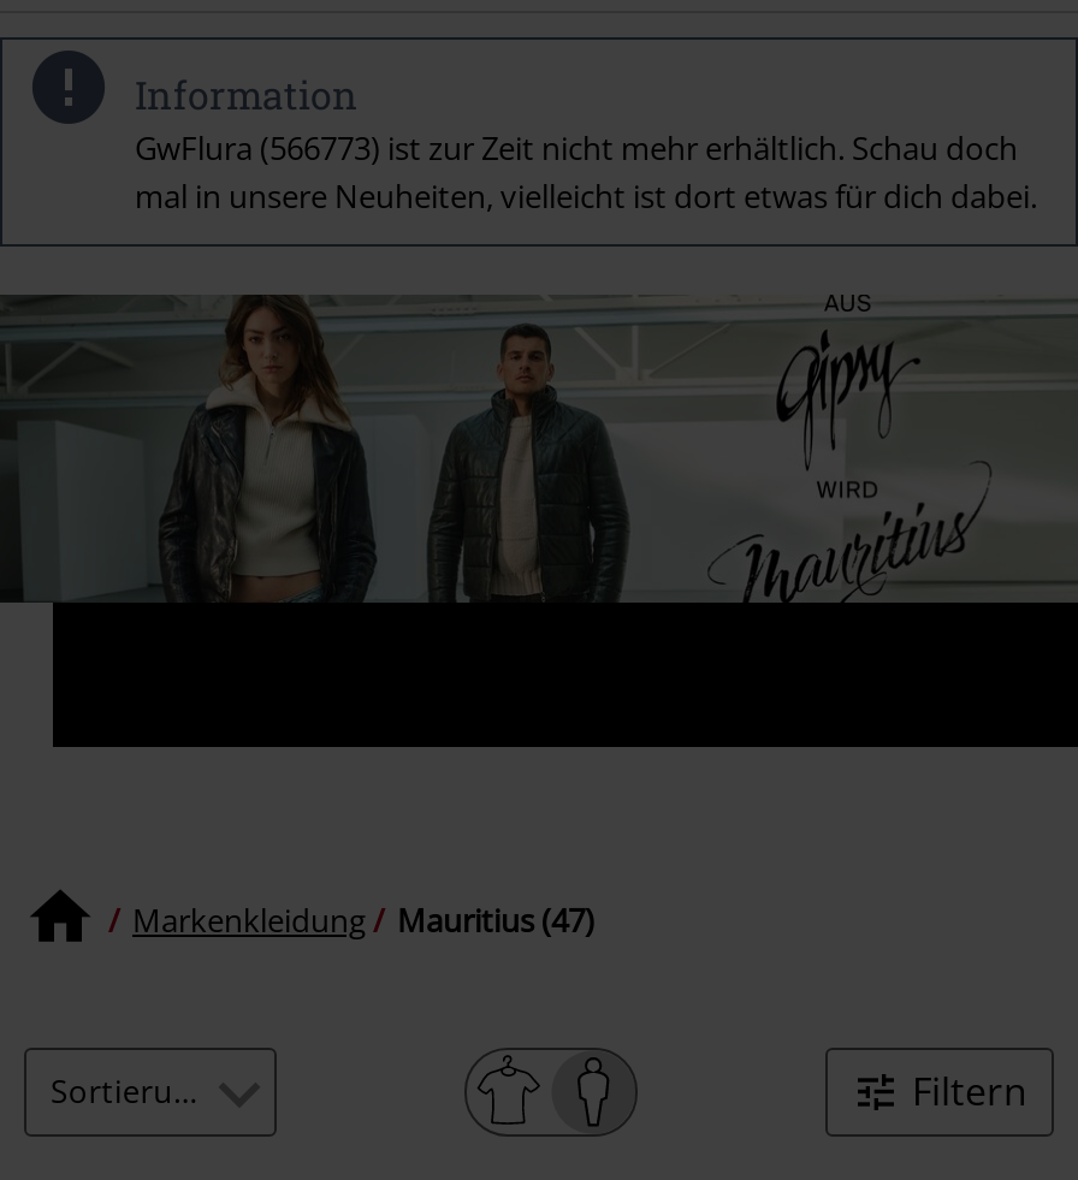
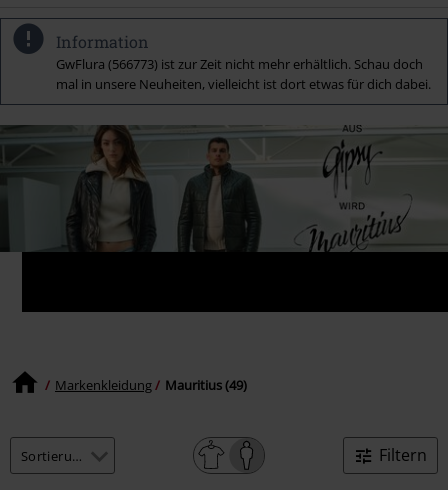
- Markenkleidung Mauritius (47)
+ Markenkleidung Mauritius (49)
